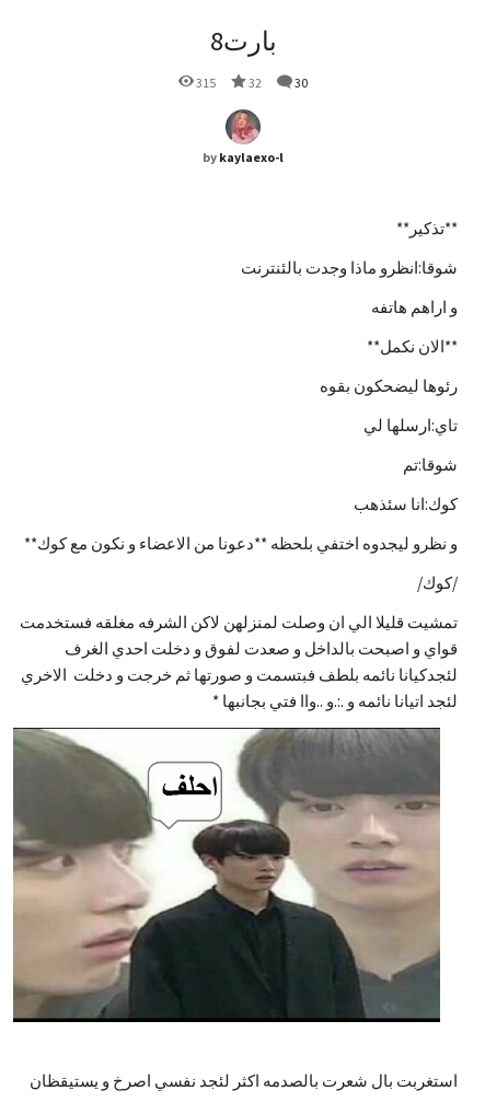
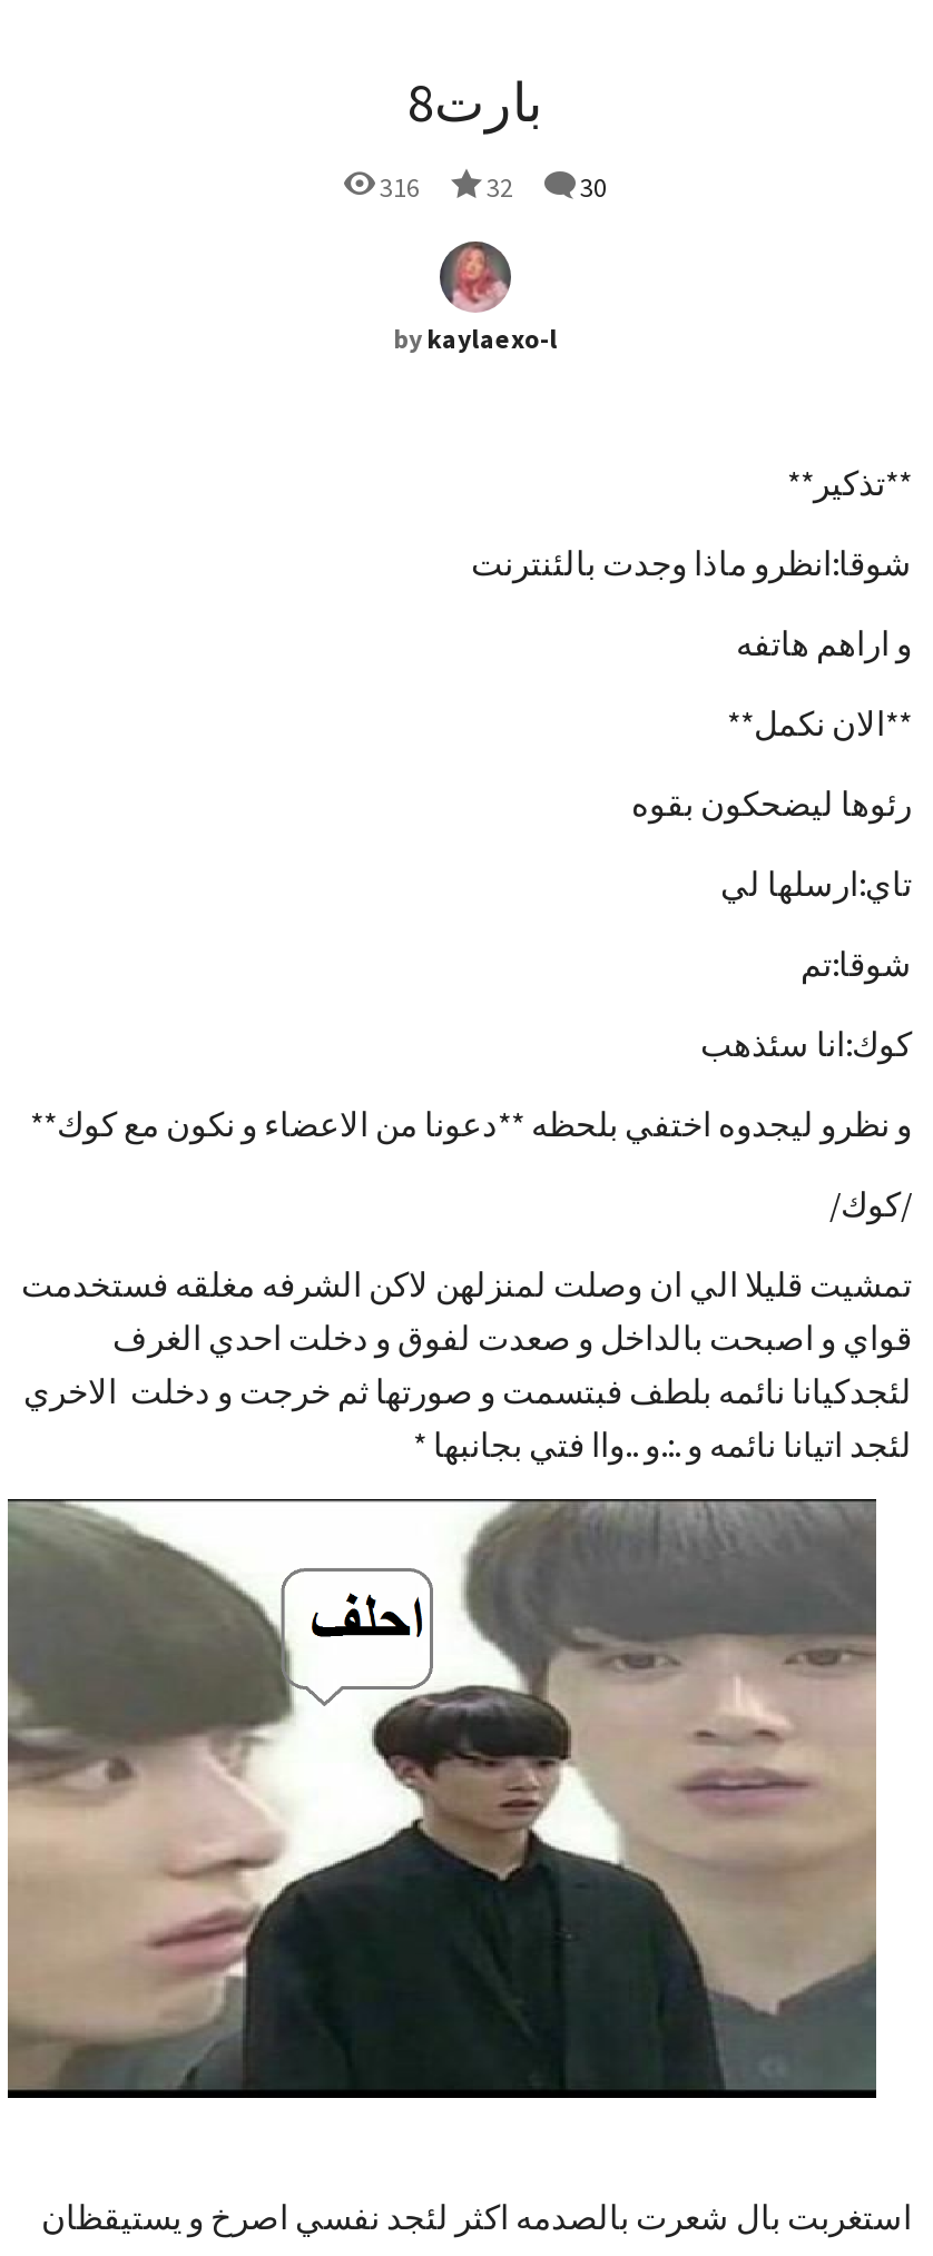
- 315 32 30
+ 316 32 30
